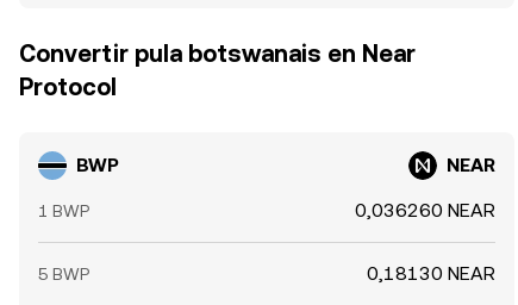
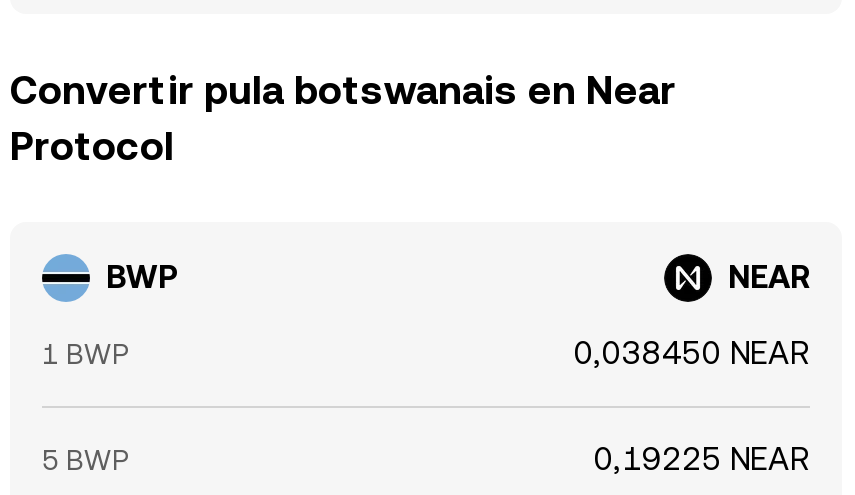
- 0,036260 NEAR
+ 0,038450 NEAR

- 0,18130 NEAR
+ 0,19225 NEAR
